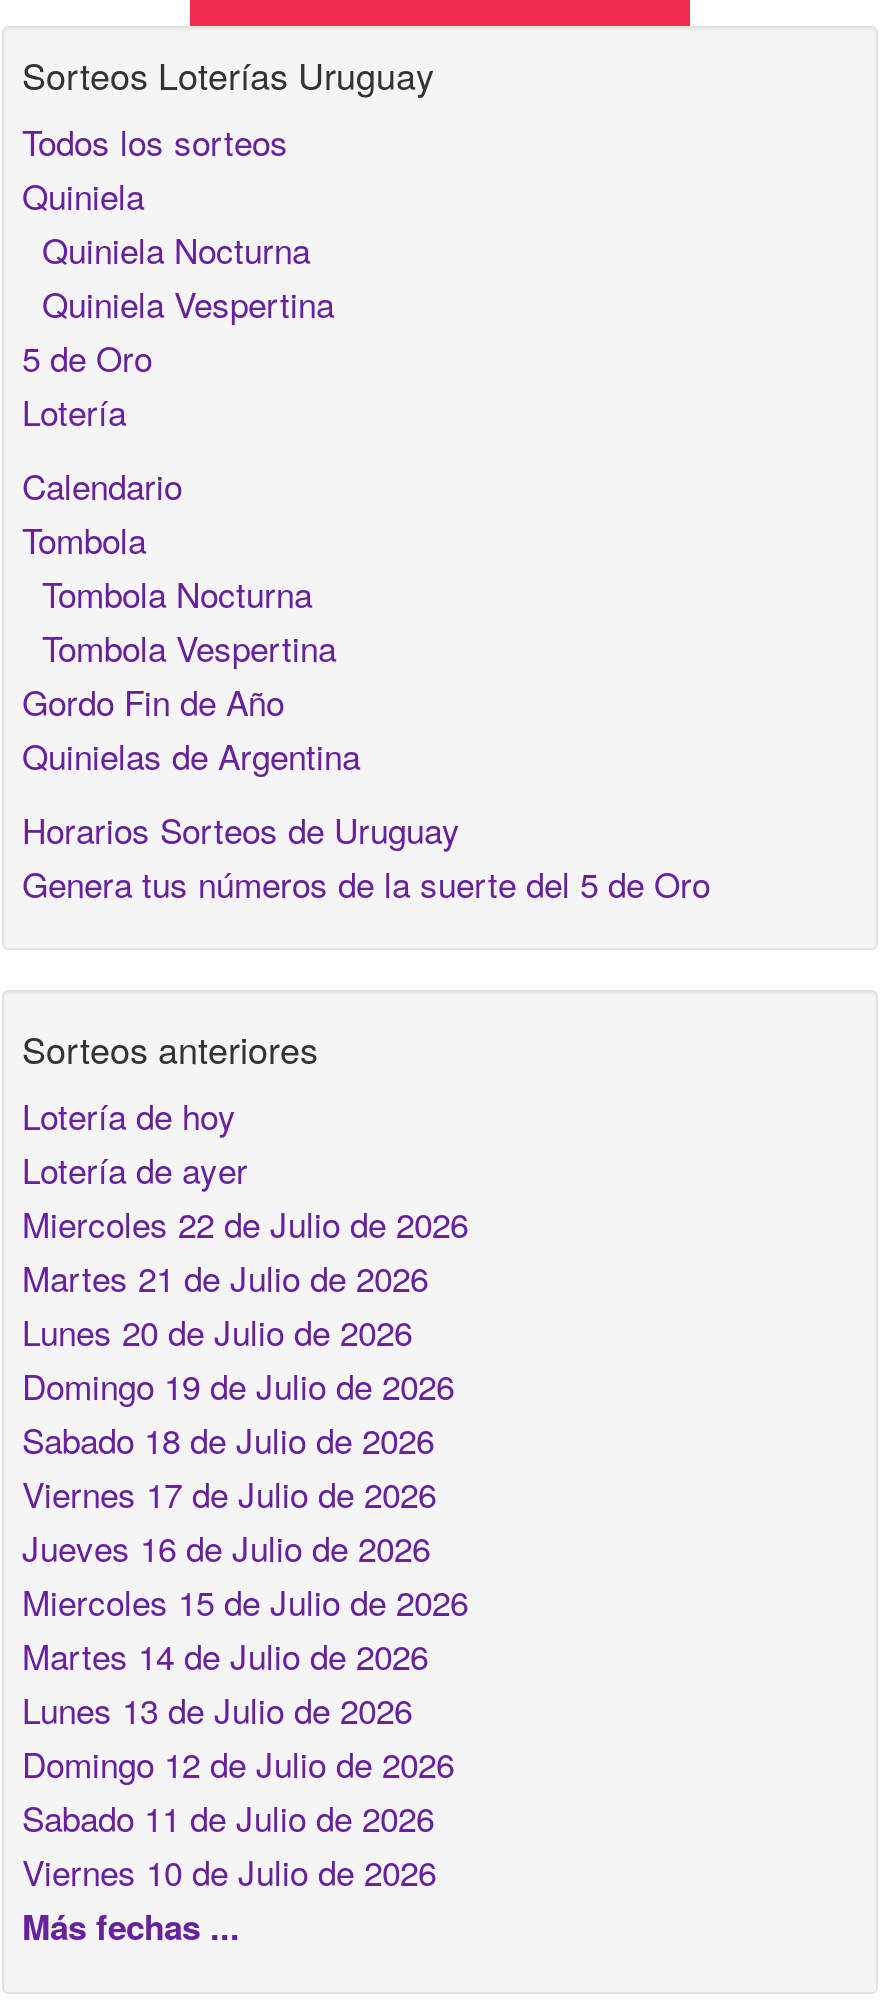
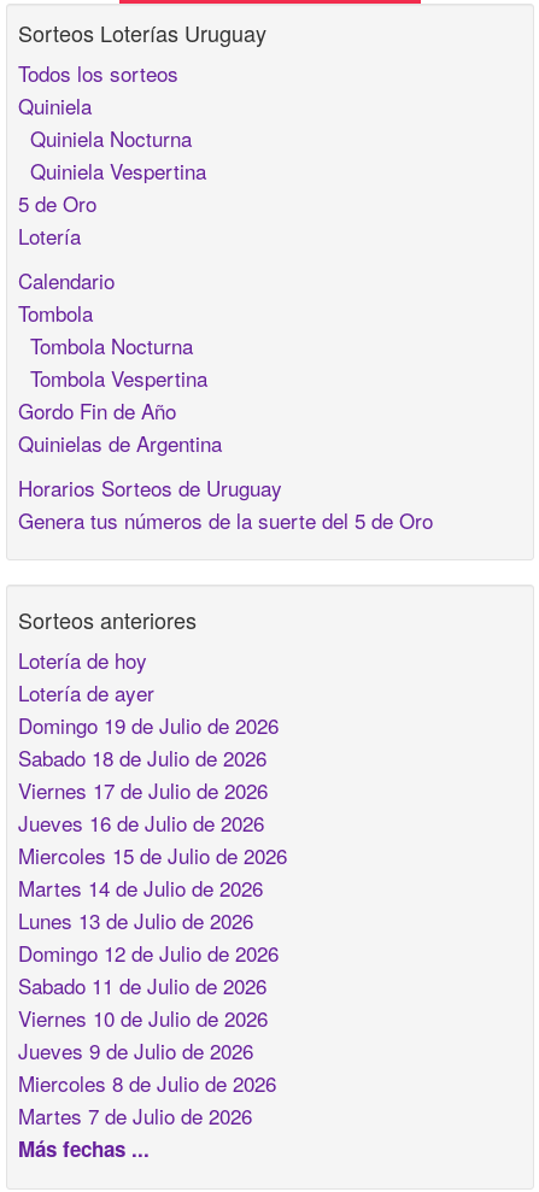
- Miercoles 22 de Julio de 2026
- Martes 21 de Julio de 2026
- Lunes 20 de Julio de 2026

moved up: Domingo 19 de Julio de 2026 | Sabado 18 de Julio de 2026 | Viernes 17 de Julio de 2026 | ... | Sabado 11 de Julio de 2026 | Viernes 10 de Julio de 2026

+ Jueves 9 de Julio de 2026
+ Miercoles 8 de Julio de 2026
+ Martes 7 de Julio de 2026
